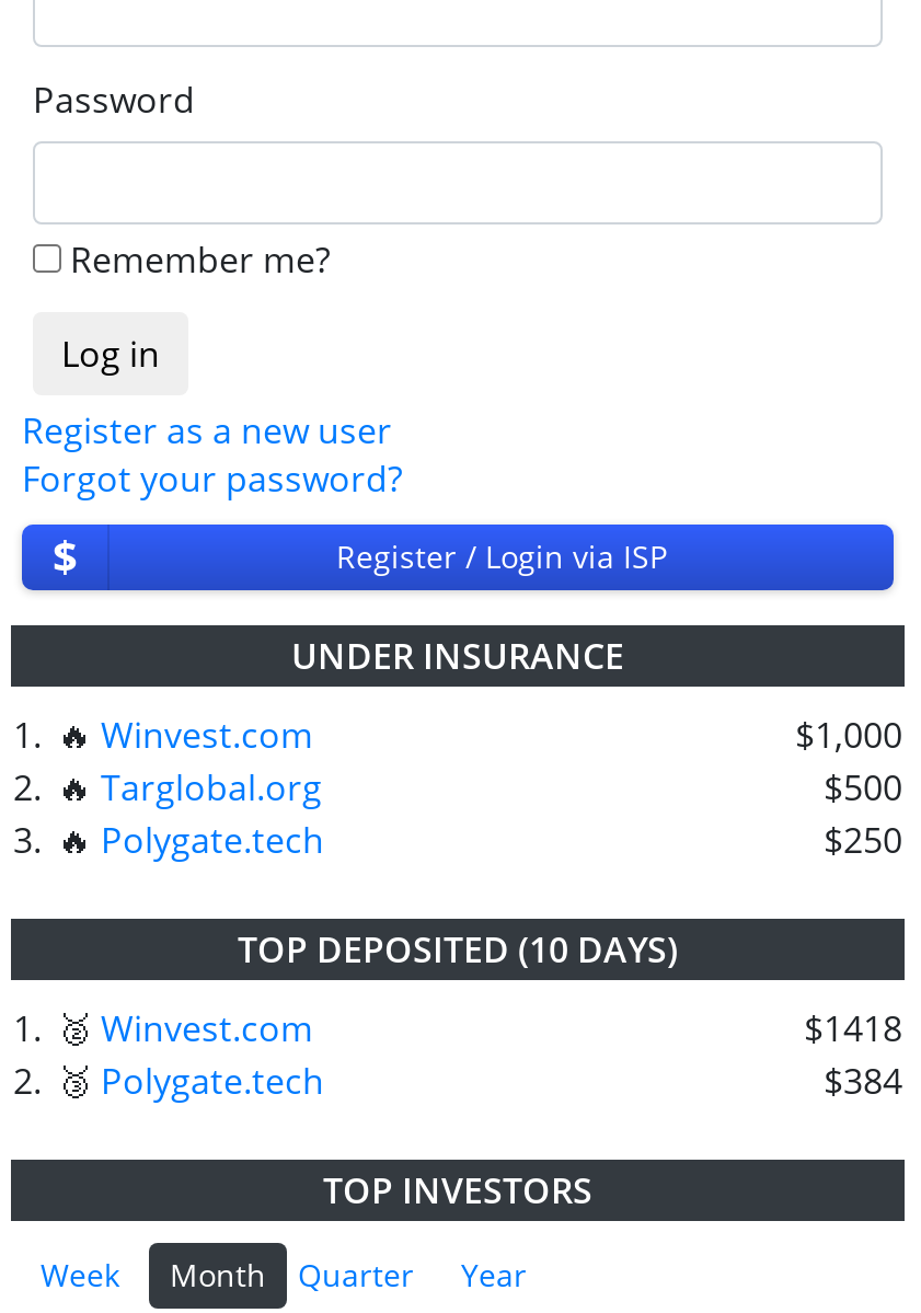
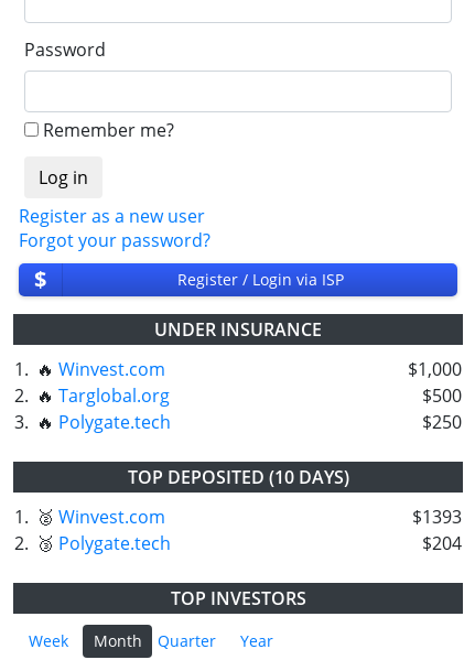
- $1418
+ $1393

- $384
+ $204
